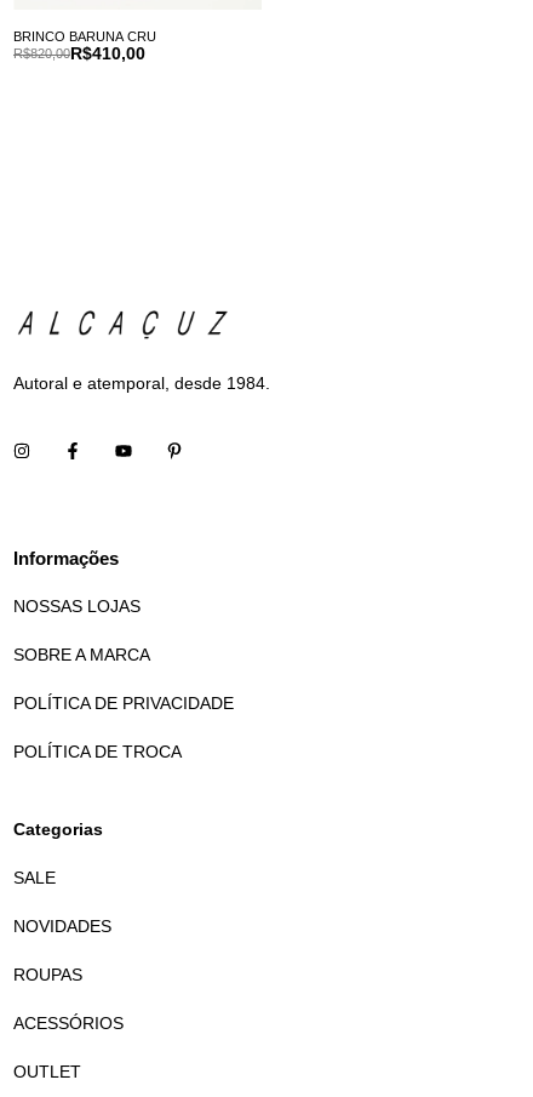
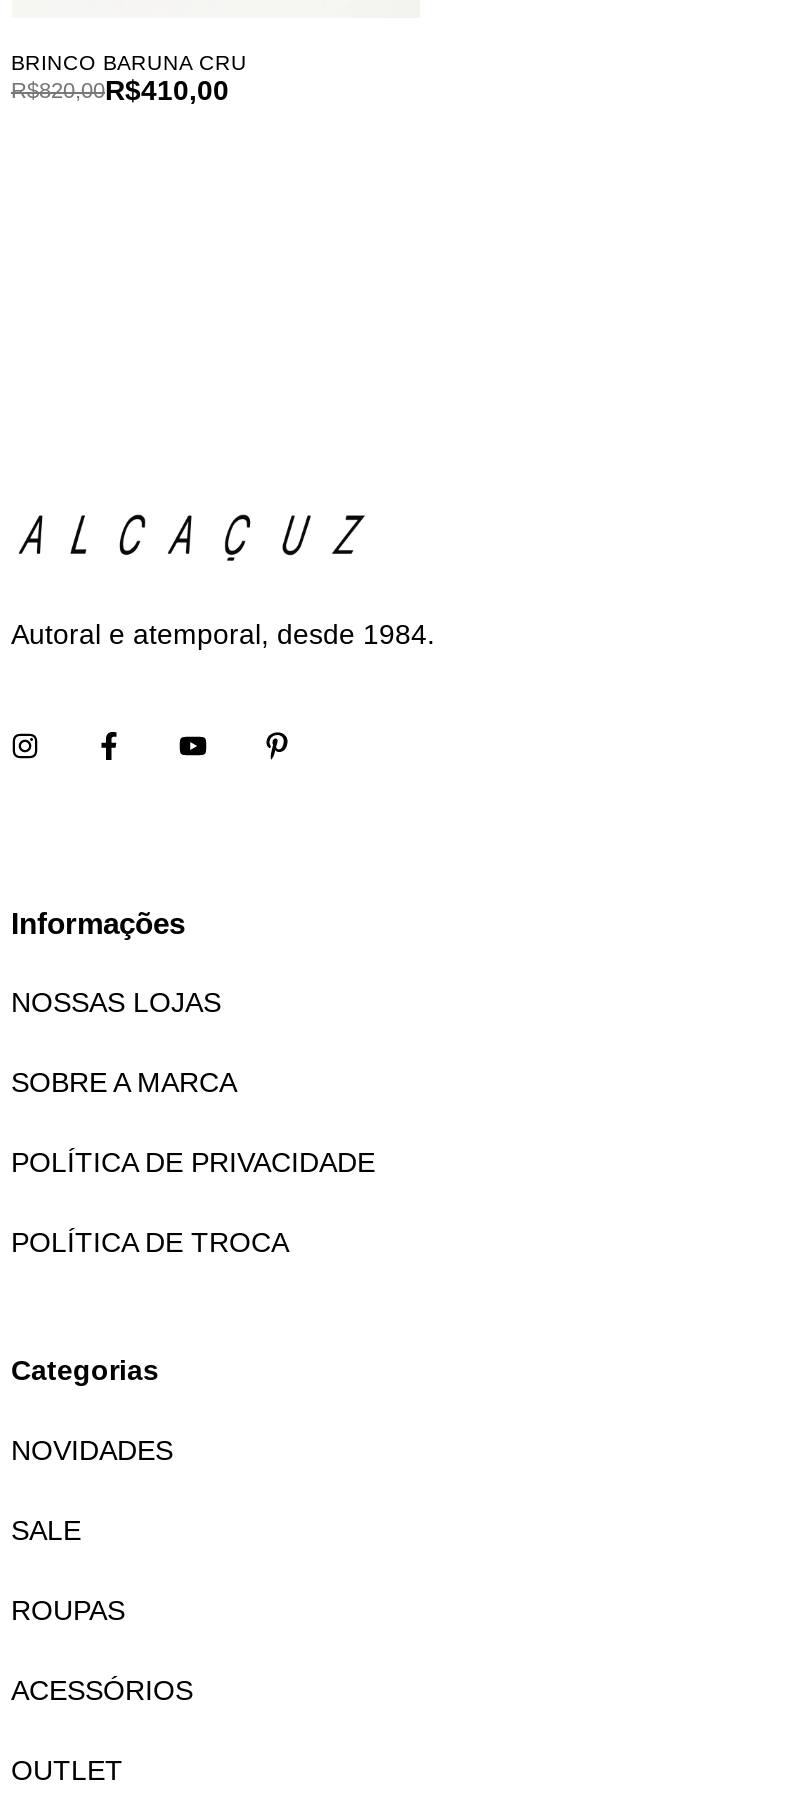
moved down: SALE

moved up: NOVIDADES
